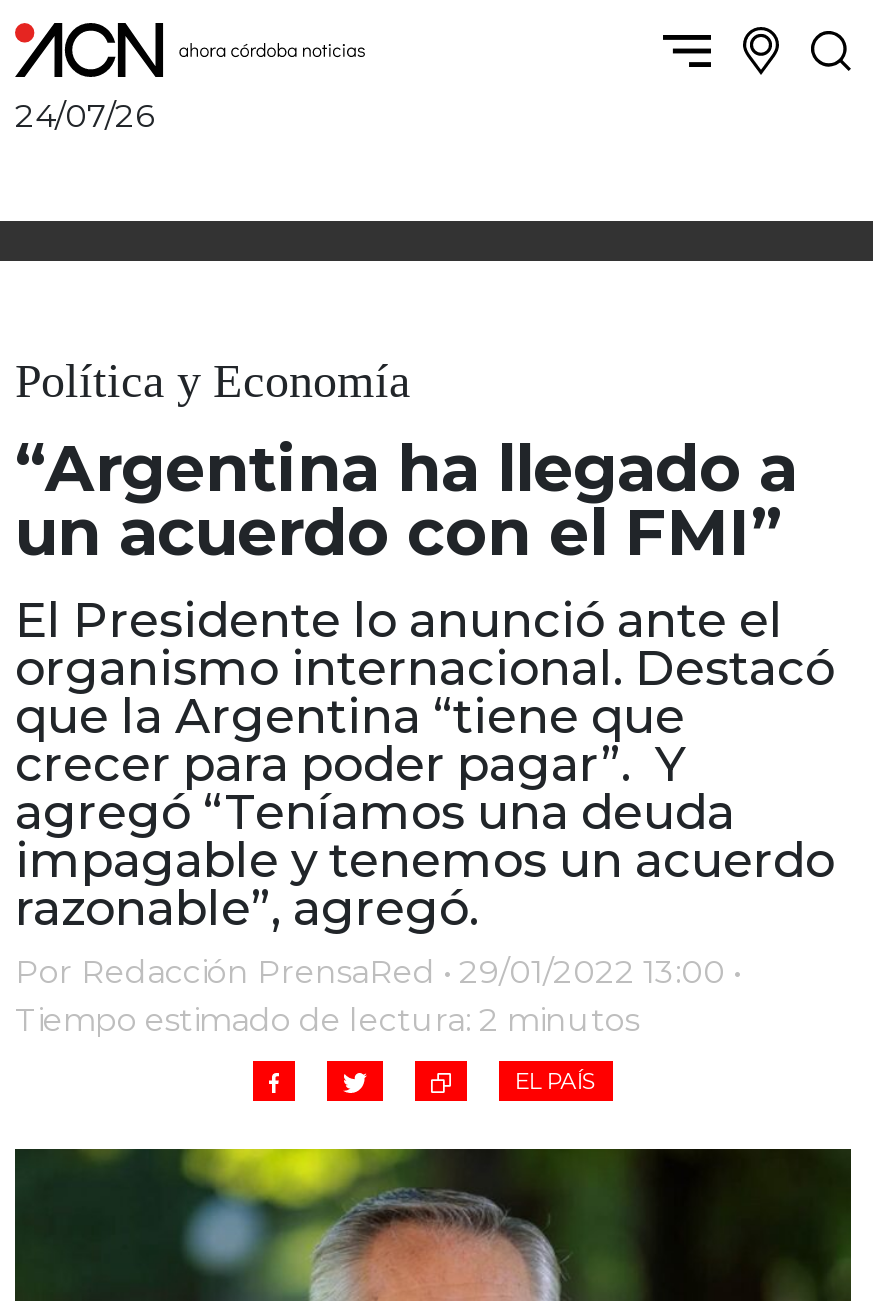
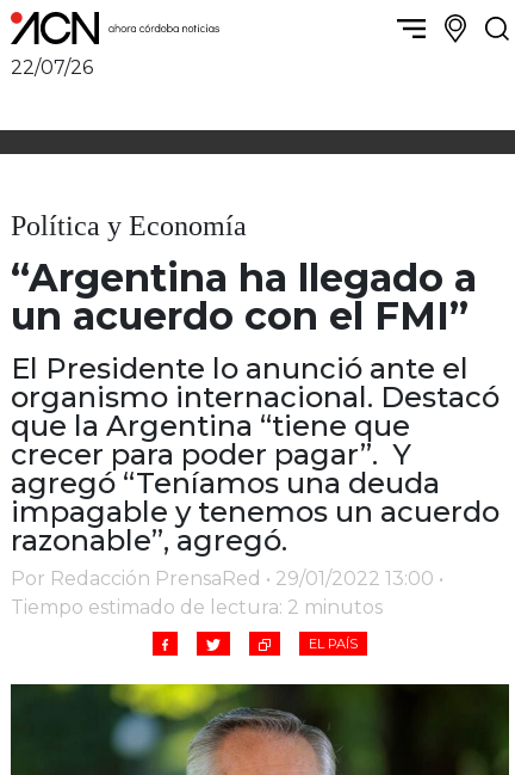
- 24/07/26
+ 22/07/26
